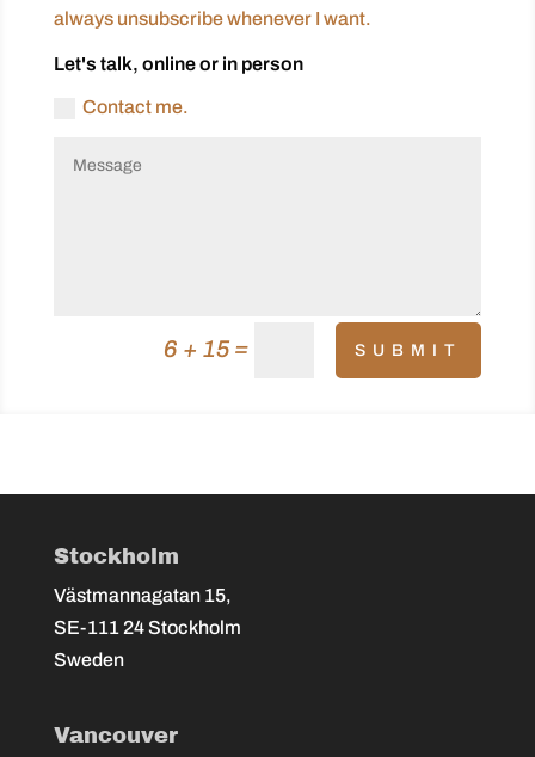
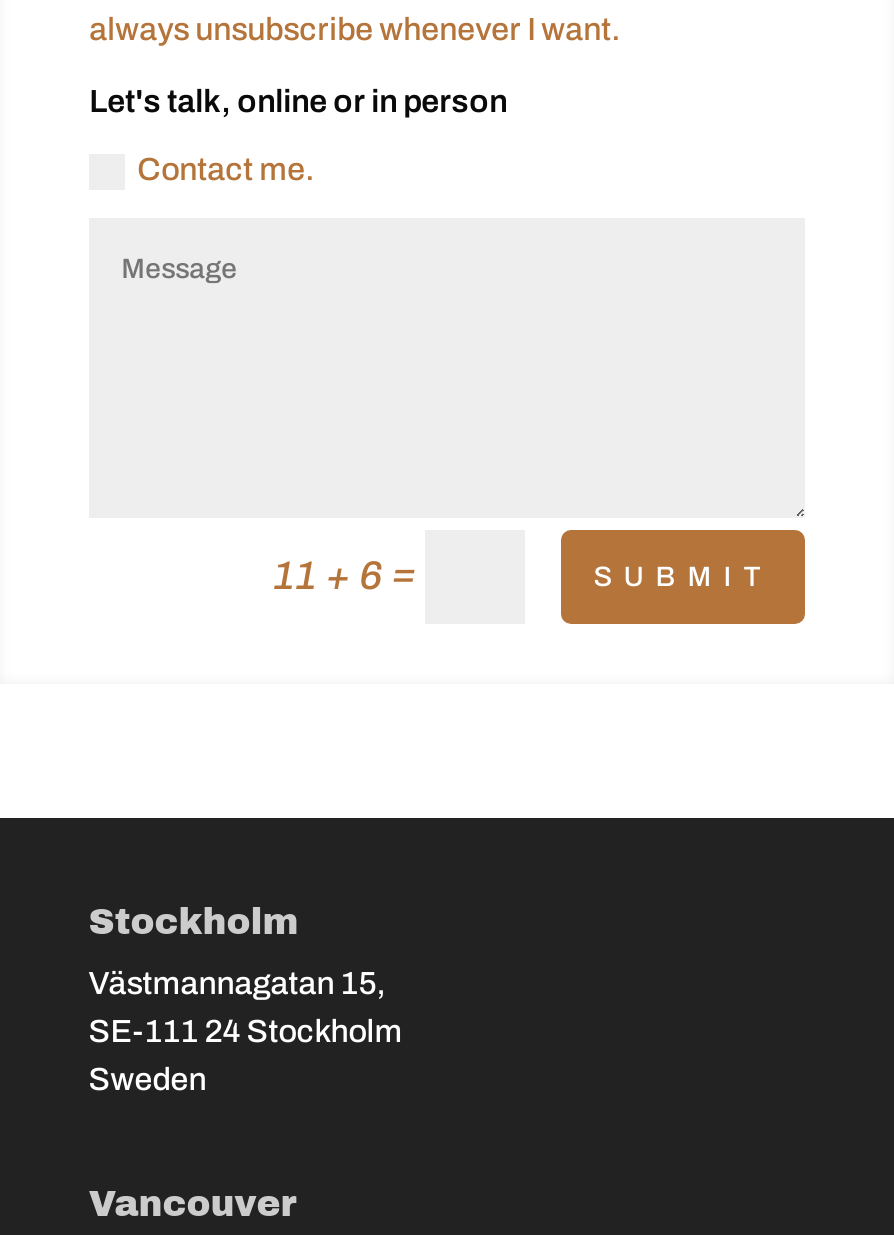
- 6 + 15 =
+ 11 + 6 =
